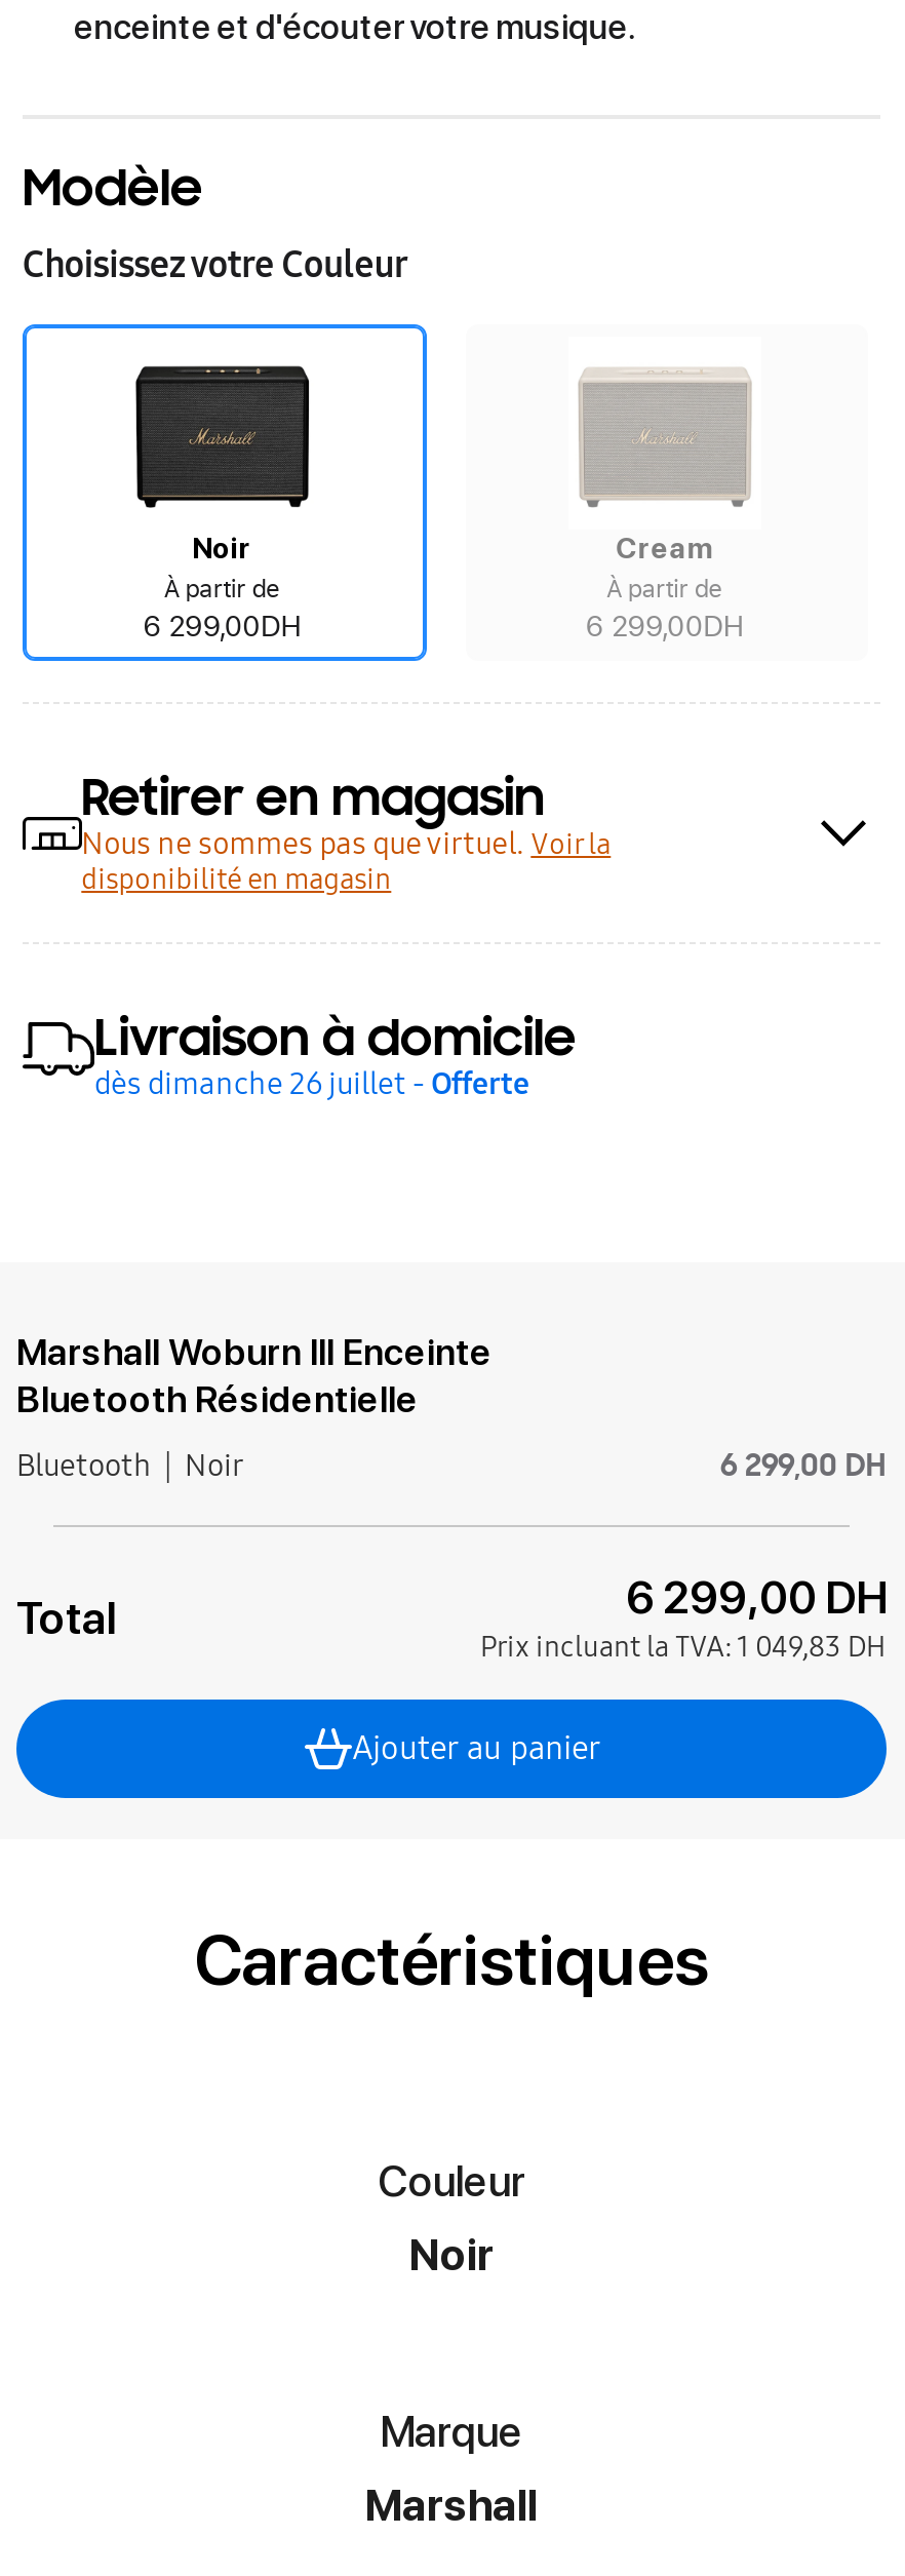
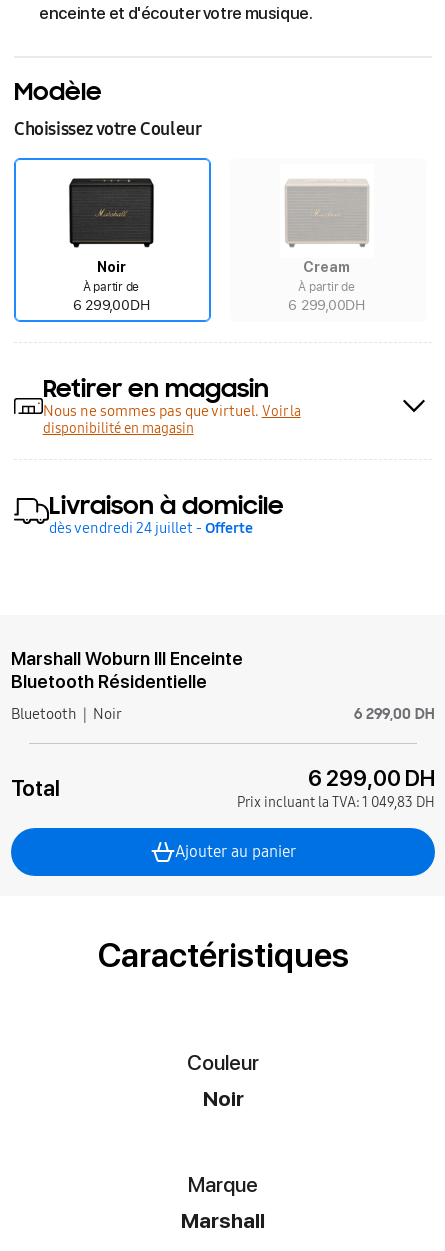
- dès dimanche 26 juillet - Offerte
+ dès vendredi 24 juillet - Offerte
